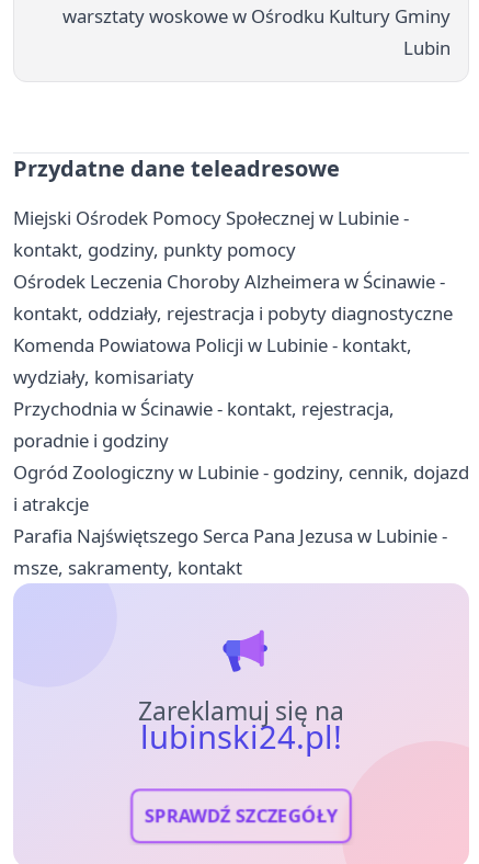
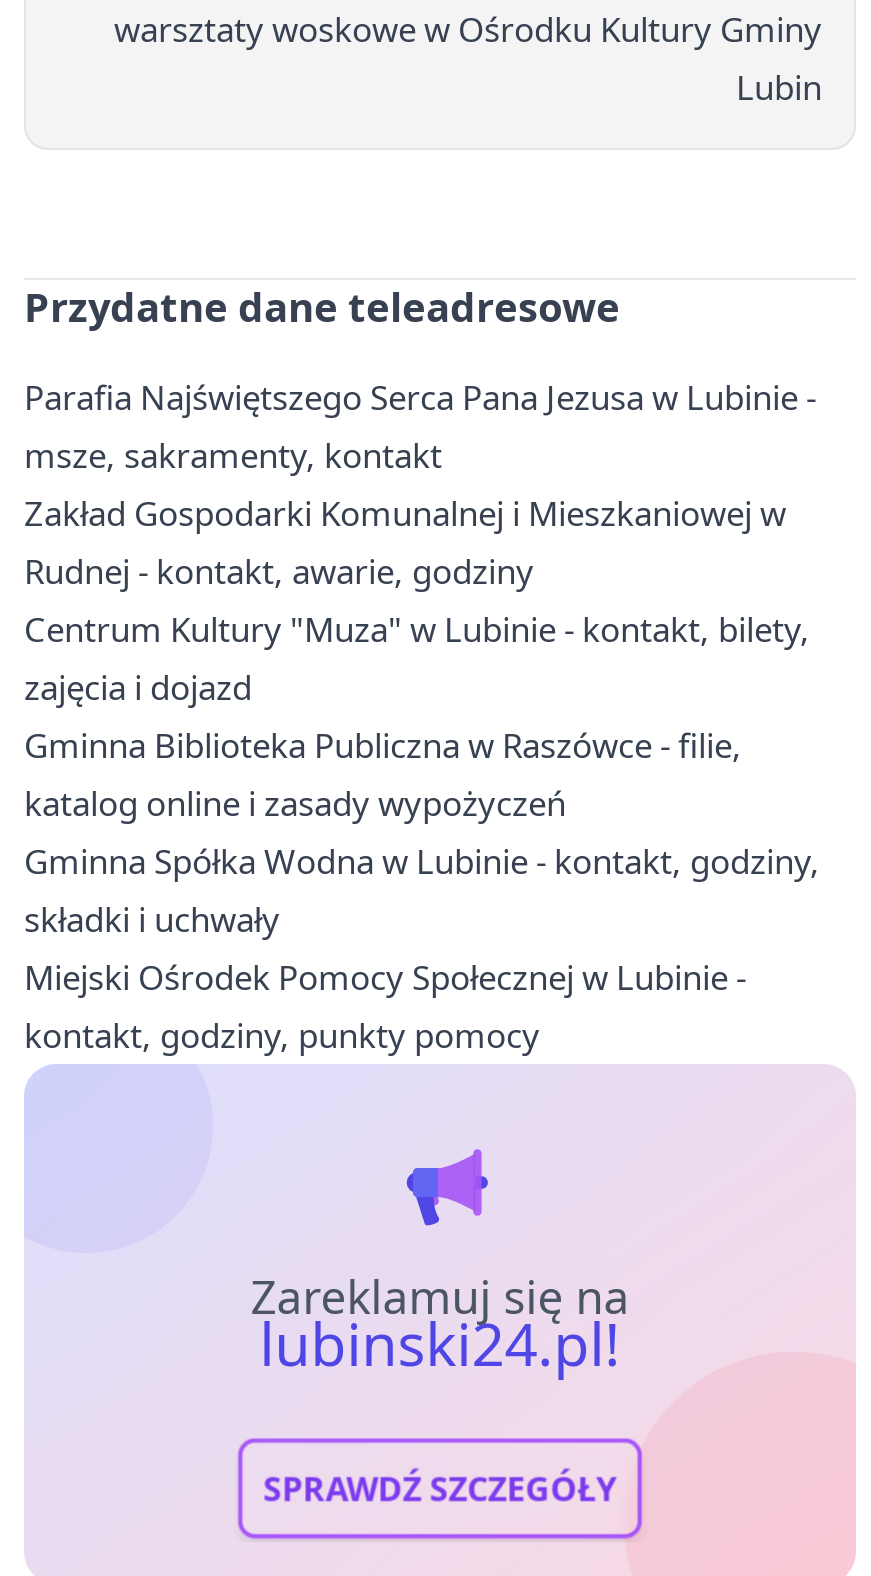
+ Zakład Gospodarki Komunalnej i Mieszkaniowej w
+ Rudnej - kontakt, awarie, godziny
+ Centrum Kultury "Muza" w Lubinie - kontakt, bilety,
+ zajęcia i dojazd
+ Gminna Biblioteka Publiczna w Raszówce - filie,
+ katalog online i zasady wypożyczeń
+ Gminna Spółka Wodna w Lubinie - kontakt, godziny,
+ składki i uchwały

moved down: Miejski Ośrodek Pomocy Społecznej w Lubinie - | kontakt, godziny, punkty pomocy

- Ośrodek Leczenia Choroby Alzheimera w Ścinawie -
- kontakt, oddziały, rejestracja i pobyty diagnostyczne
- Komenda Powiatowa Policji w Lubinie - kontakt,
- wydziały, komisariaty
- Przychodnia w Ścinawie - kontakt, rejestracja,
- poradnie i godziny
- Ogród Zoologiczny w Lubinie - godziny, cennik, dojazd
- i atrakcje

moved up: Parafia Najświętszego Serca Pana Jezusa w Lubinie - | msze, sakramenty, kontakt
